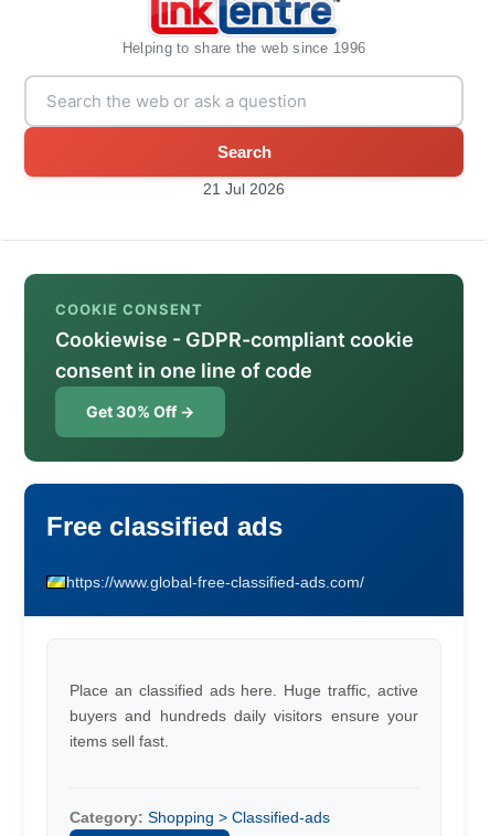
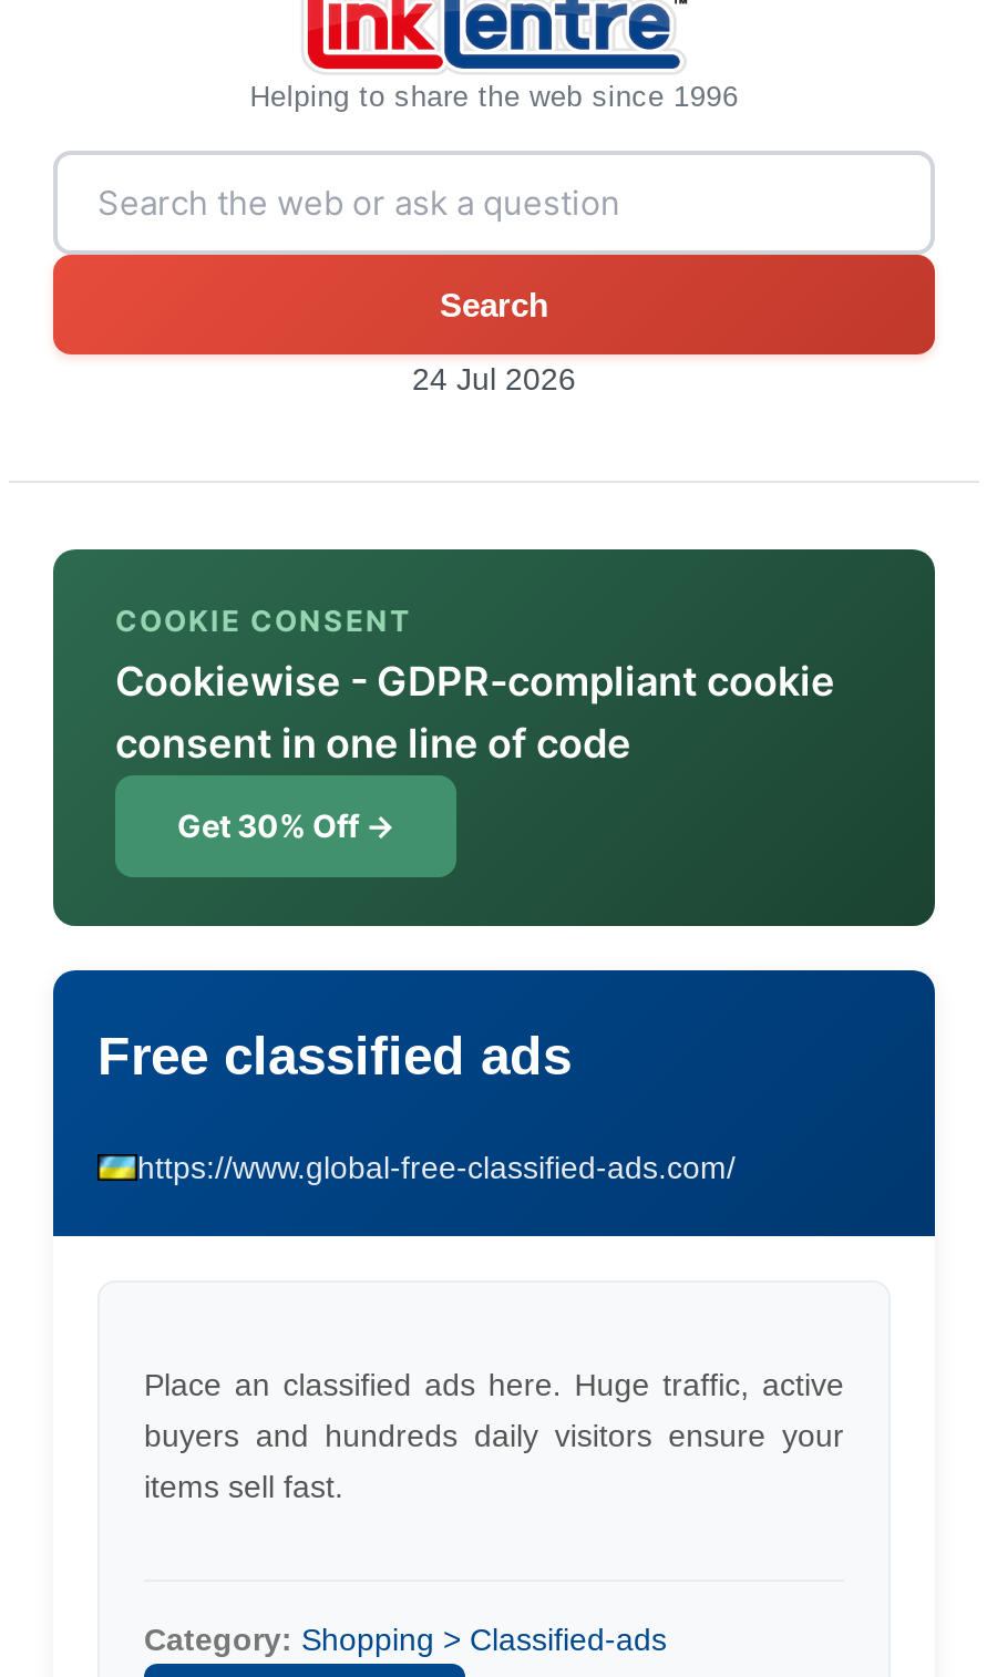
- 21 Jul 2026
+ 24 Jul 2026
